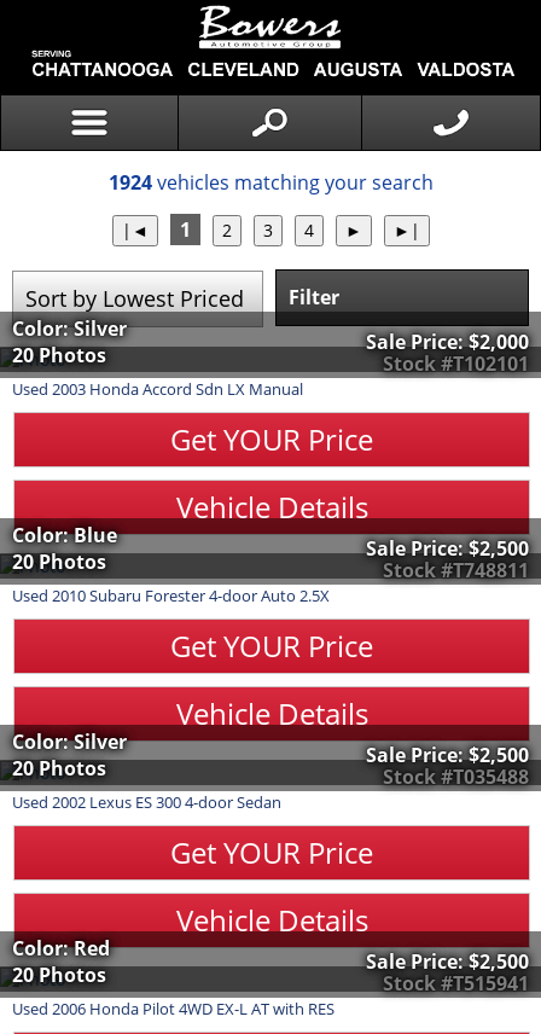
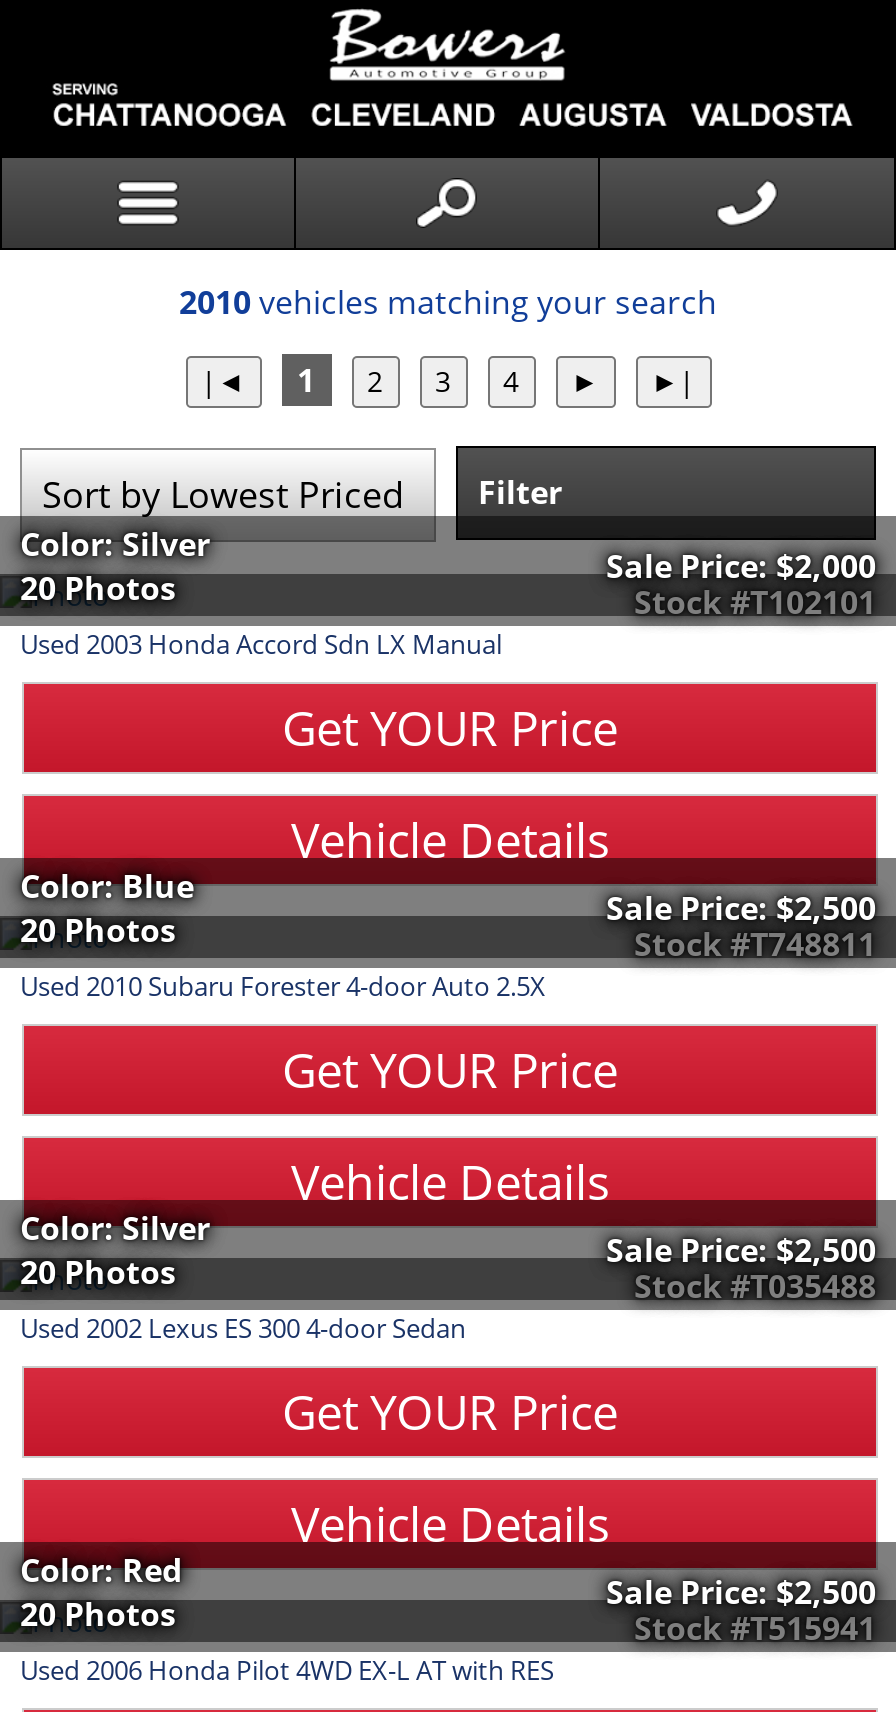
- 1924 vehicles matching your search
+ 2010 vehicles matching your search
